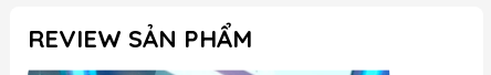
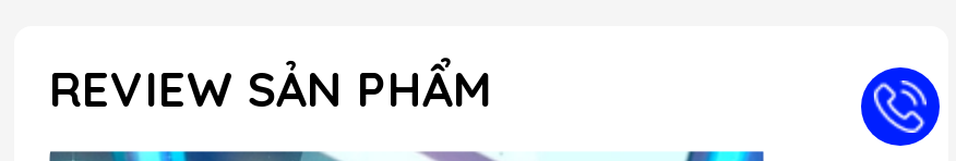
+ [image]
